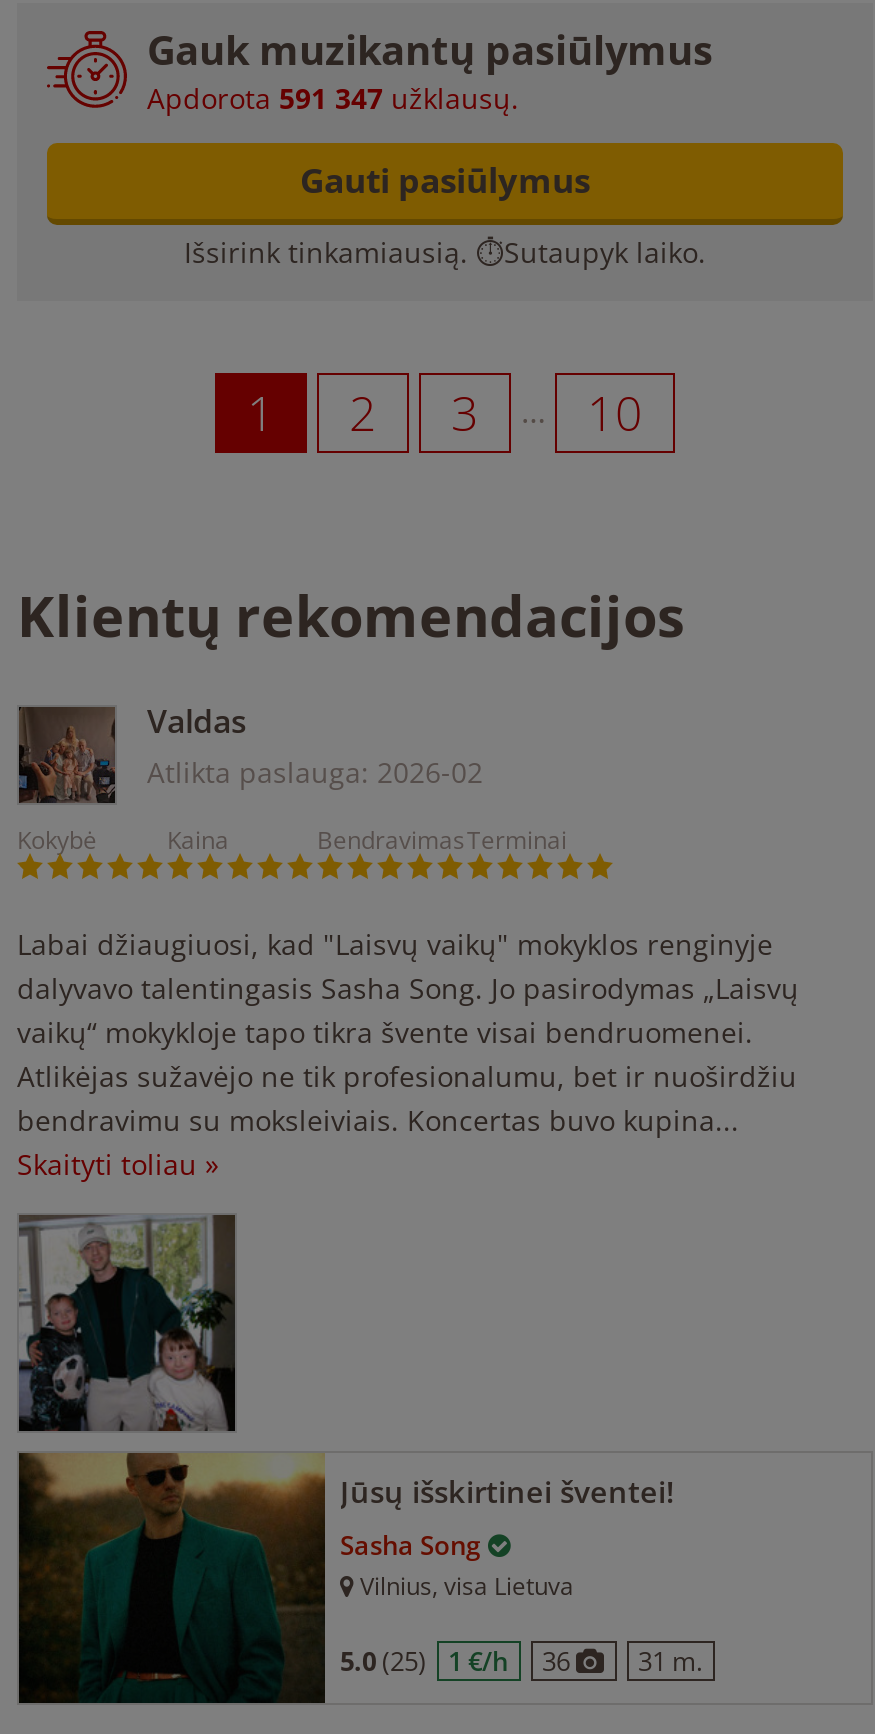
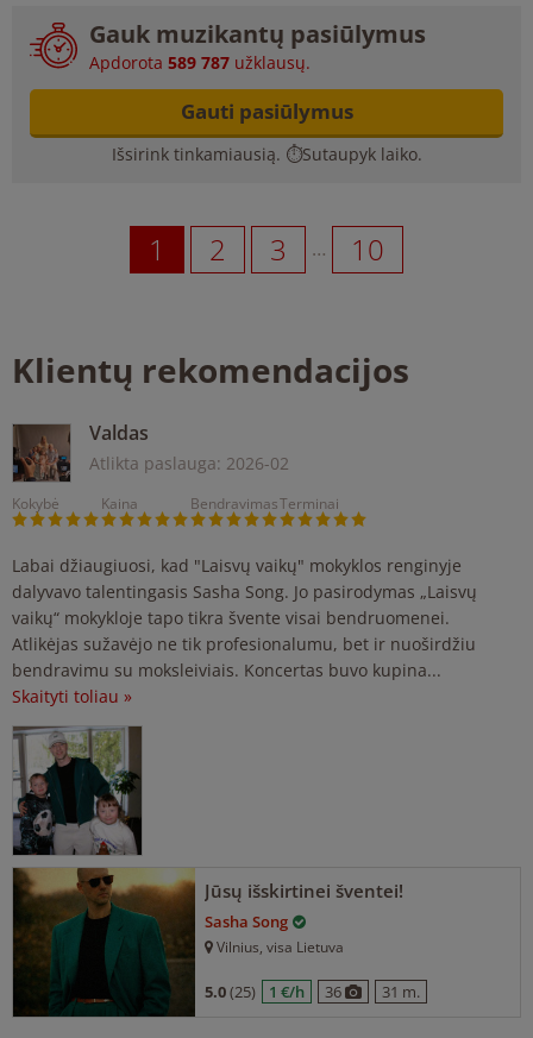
- Apdorota 591 347 užklausų.
+ Apdorota 589 787 užklausų.
